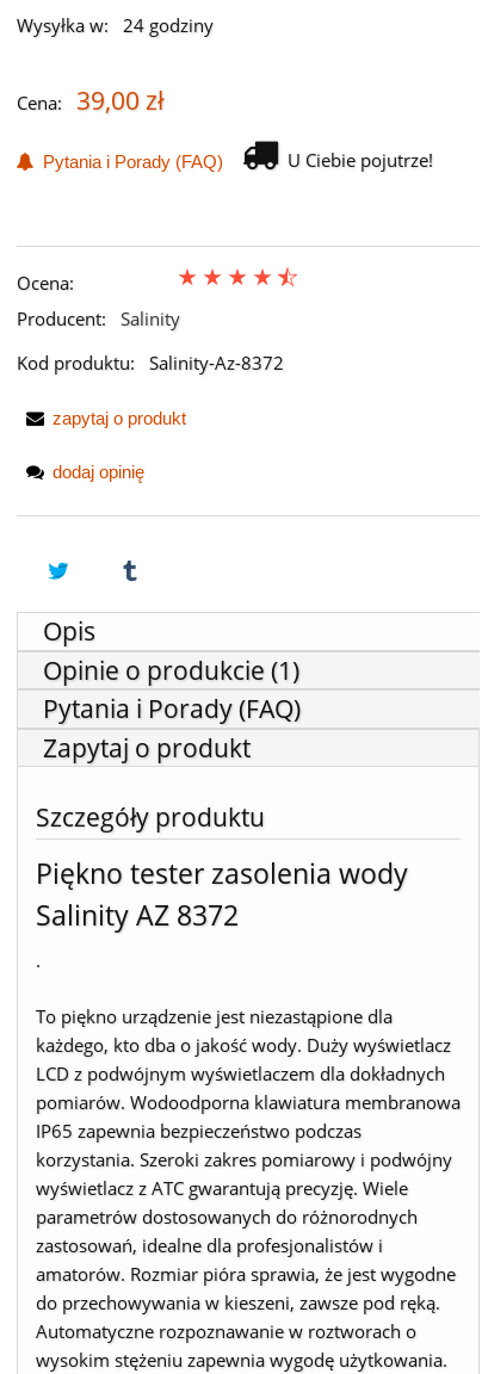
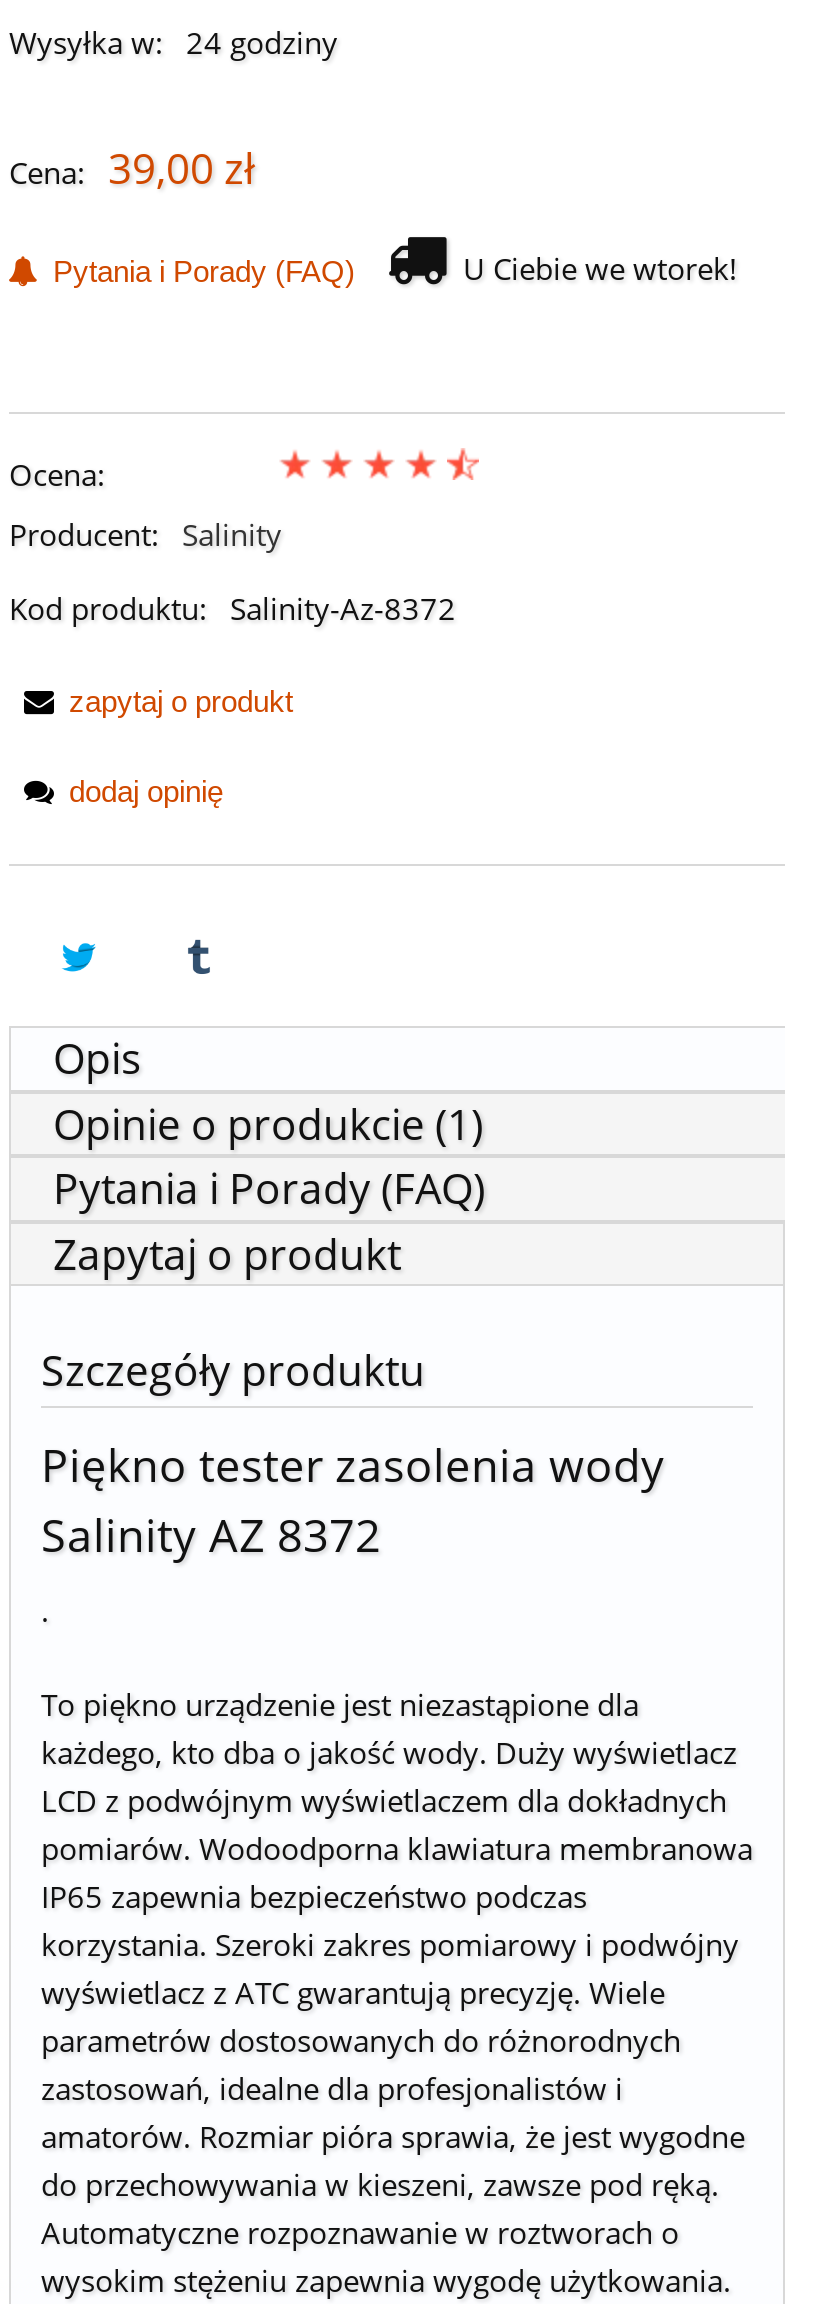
- U Ciebie pojutrze!
+ U Ciebie we wtorek!
